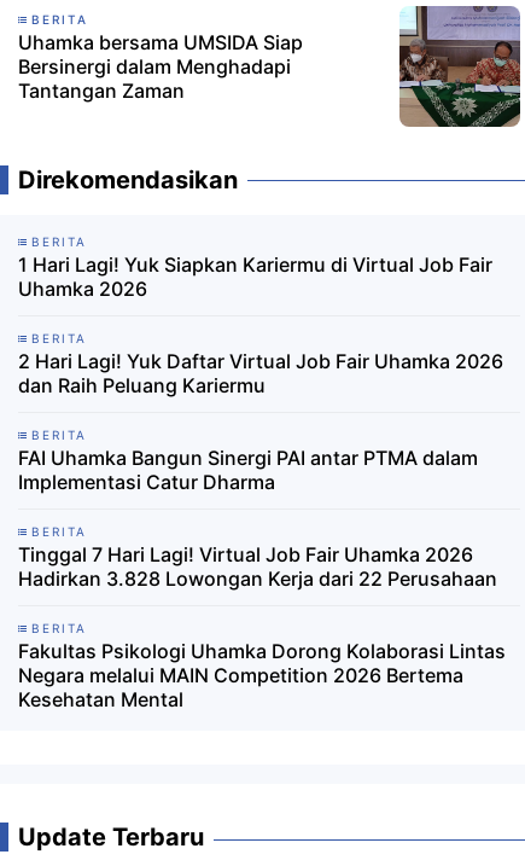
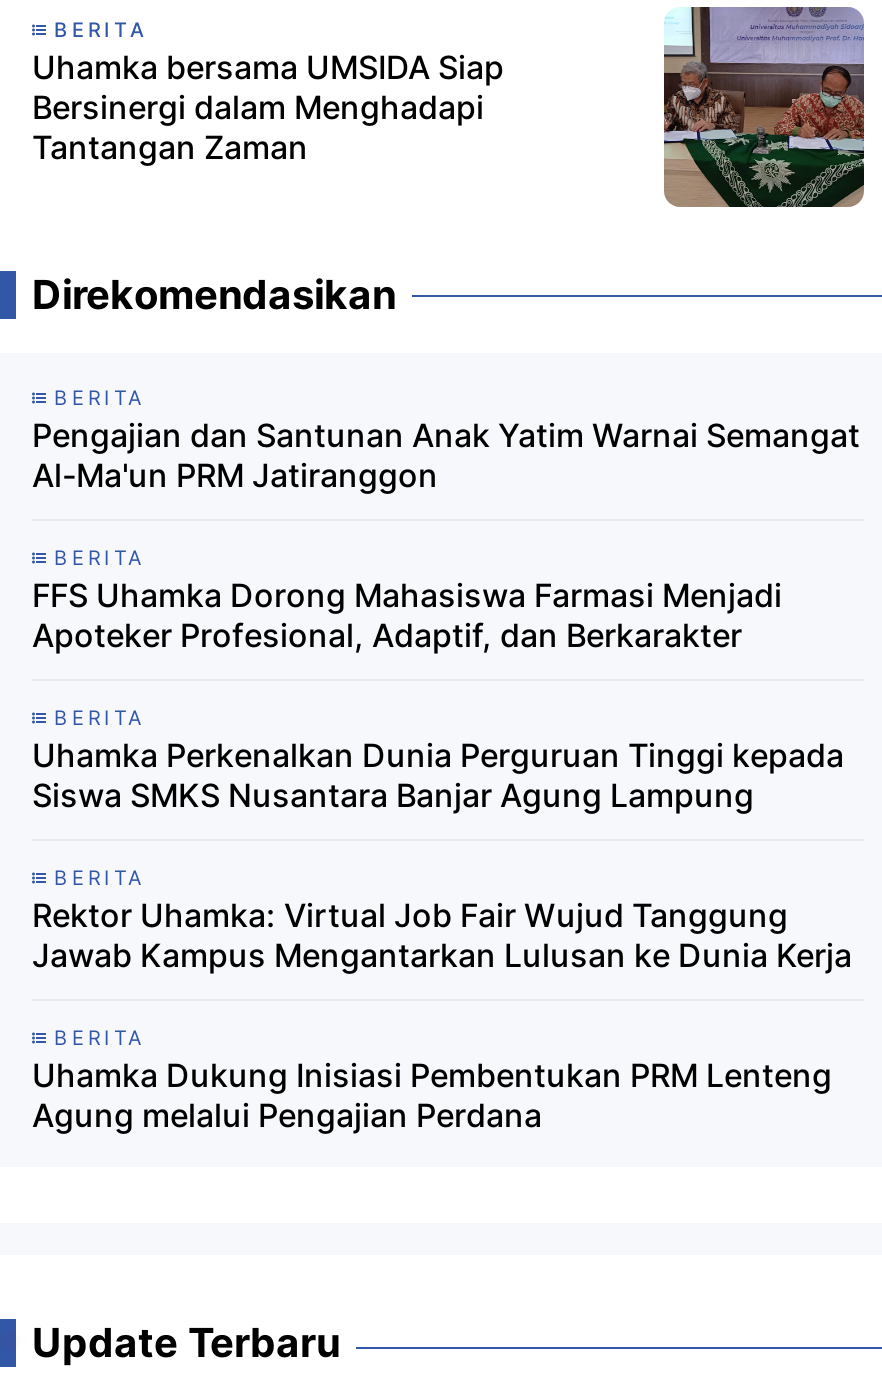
- 1 Hari Lagi! Yuk Siapkan Kariermu di Virtual Job Fair
- Uhamka 2026
+ Pengajian dan Santunan Anak Yatim Warnai Semangat
+ Al-Ma'un PRM Jatiranggon

- 2 Hari Lagi! Yuk Daftar Virtual Job Fair Uhamka 2026
- dan Raih Peluang Kariermu
+ FFS Uhamka Dorong Mahasiswa Farmasi Menjadi
+ Apoteker Profesional, Adaptif, dan Berkarakter

- FAI Uhamka Bangun Sinergi PAI antar PTMA dalam
- Implementasi Catur Dharma
+ Uhamka Perkenalkan Dunia Perguruan Tinggi kepada
+ Siswa SMKS Nusantara Banjar Agung Lampung

- Tinggal 7 Hari Lagi! Virtual Job Fair Uhamka 2026
- Hadirkan 3.828 Lowongan Kerja dari 22 Perusahaan
+ Rektor Uhamka: Virtual Job Fair Wujud Tanggung
+ Jawab Kampus Mengantarkan Lulusan ke Dunia Kerja

- Fakultas Psikologi Uhamka Dorong Kolaborasi Lintas
- Negara melalui MAIN Competition 2026 Bertema
- Kesehatan Mental
+ Uhamka Dukung Inisiasi Pembentukan PRM Lenteng
+ Agung melalui Pengajian Perdana
